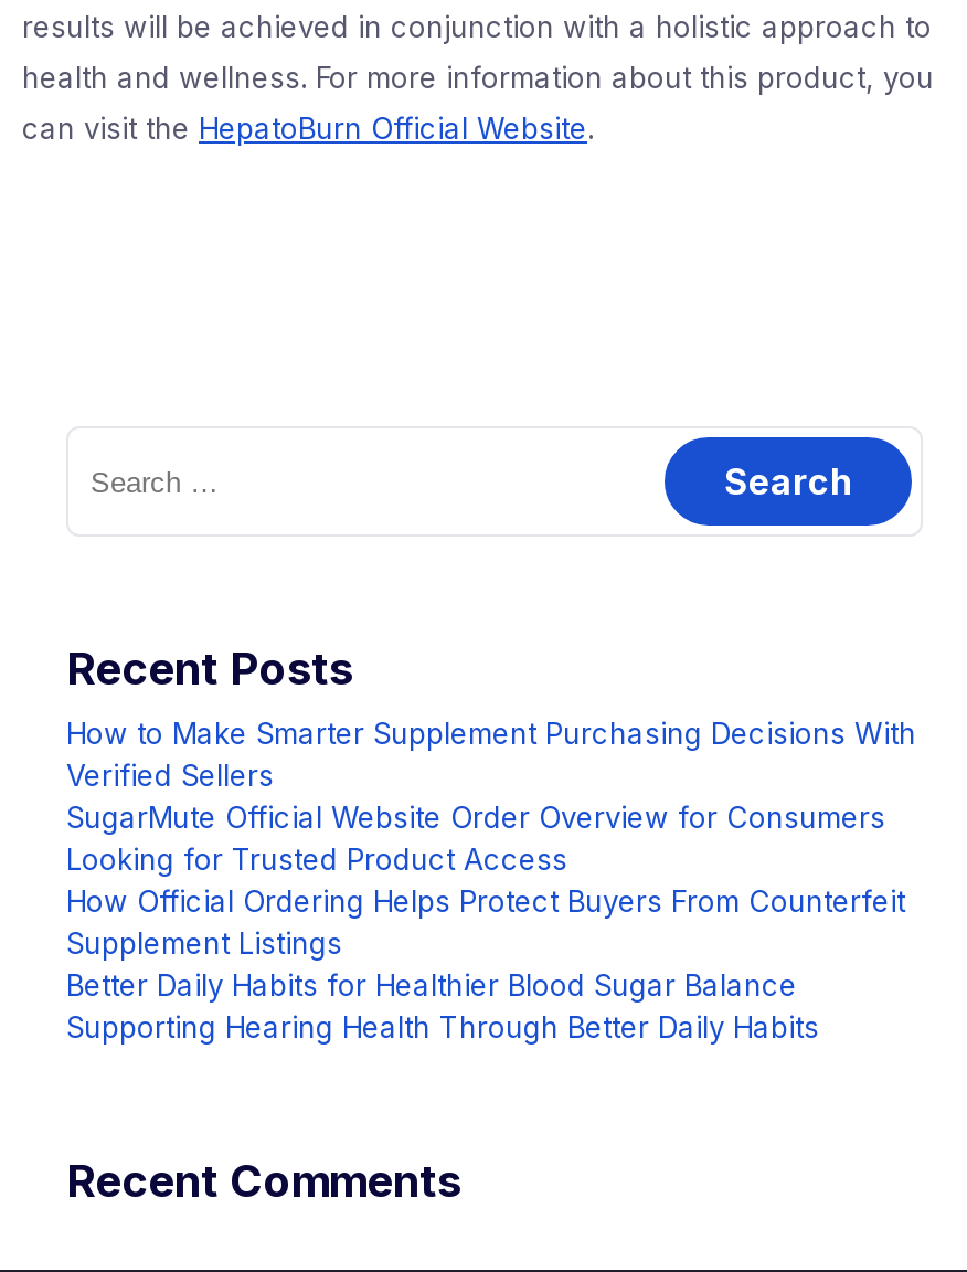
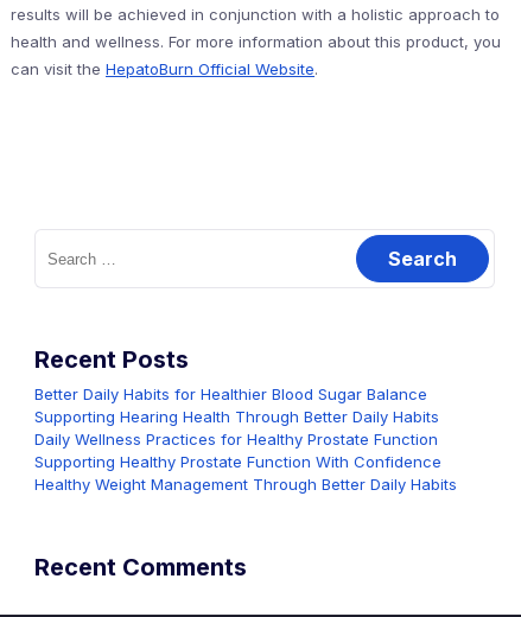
- How to Make Smarter Supplement Purchasing Decisions With
- Verified Sellers
- SugarMute Official Website Order Overview for Consumers
- Looking for Trusted Product Access
- How Official Ordering Helps Protect Buyers From Counterfeit
- Supplement Listings

moved up: Better Daily Habits for Healthier Blood Sugar Balance | Supporting Hearing Health Through Better Daily Habits

+ Daily Wellness Practices for Healthy Prostate Function
+ Supporting Healthy Prostate Function With Confidence
+ Healthy Weight Management Through Better Daily Habits
